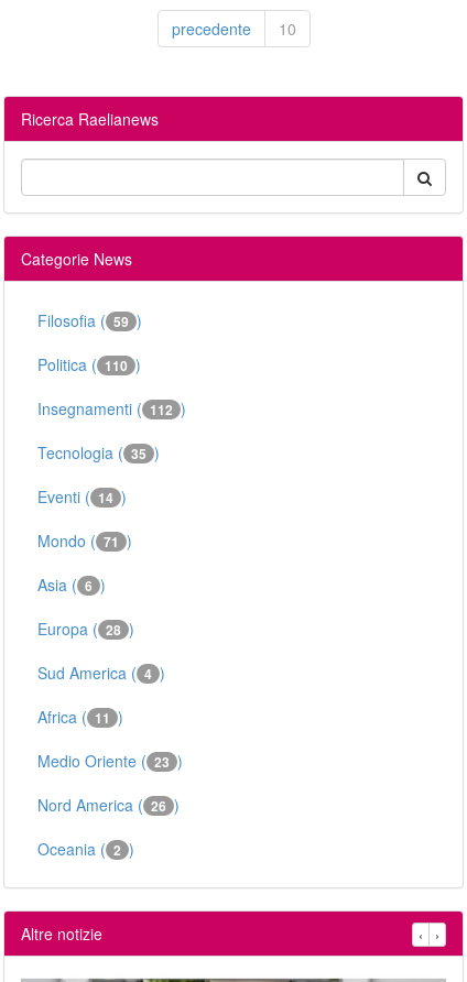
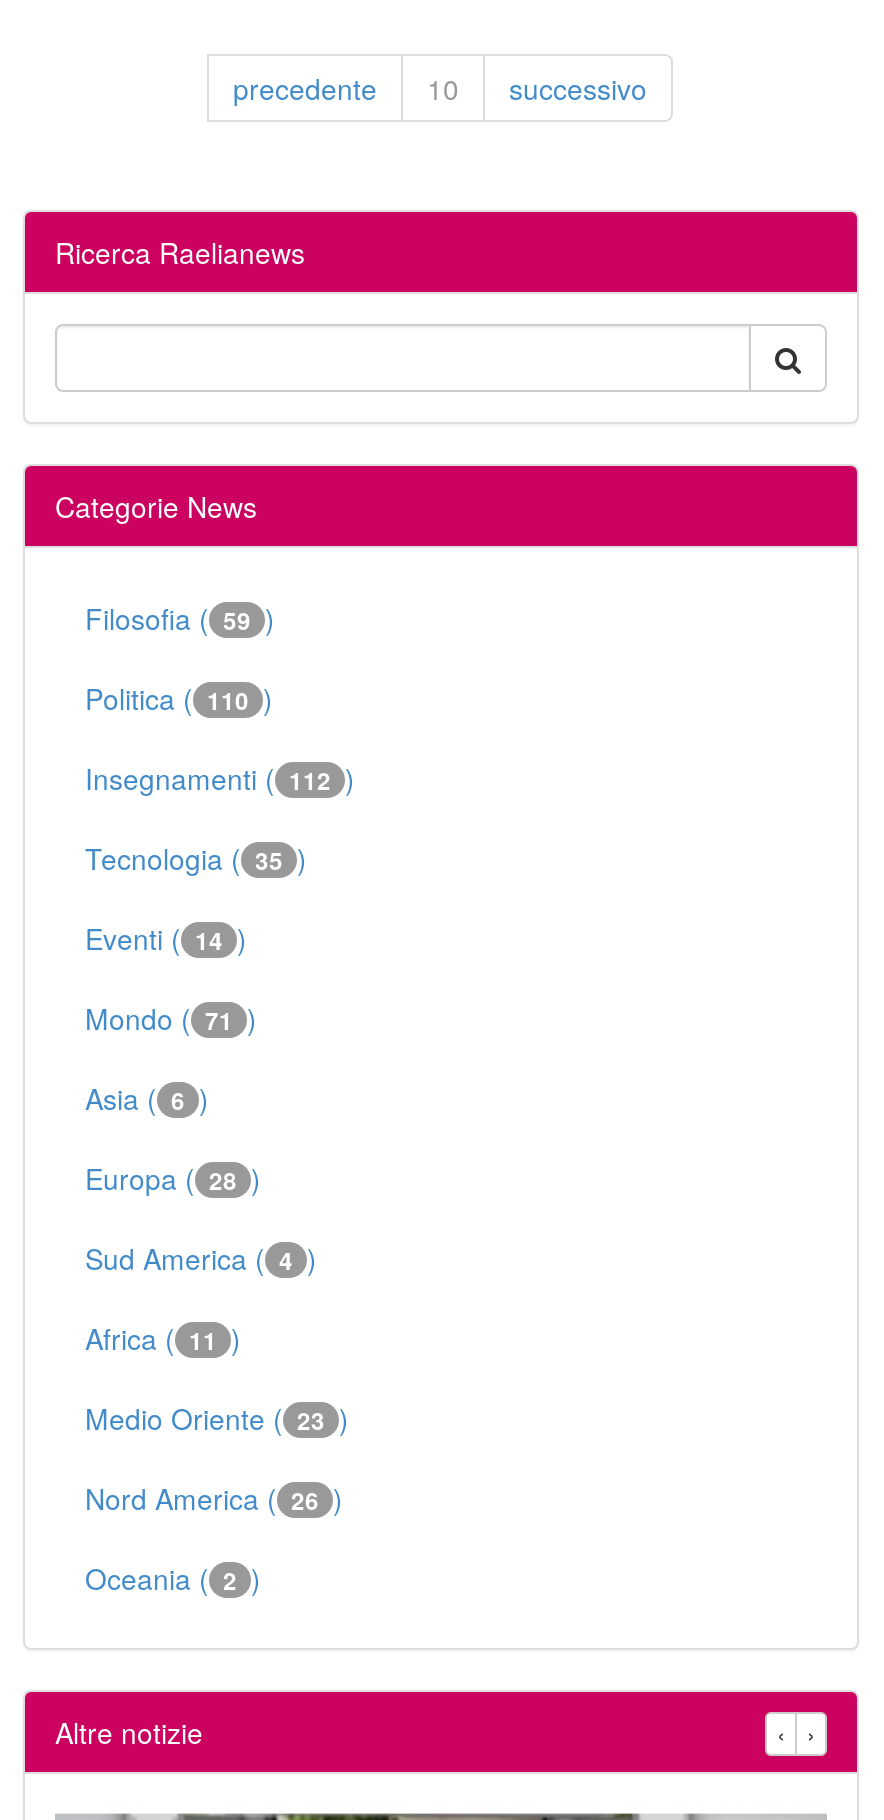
+ successivo
